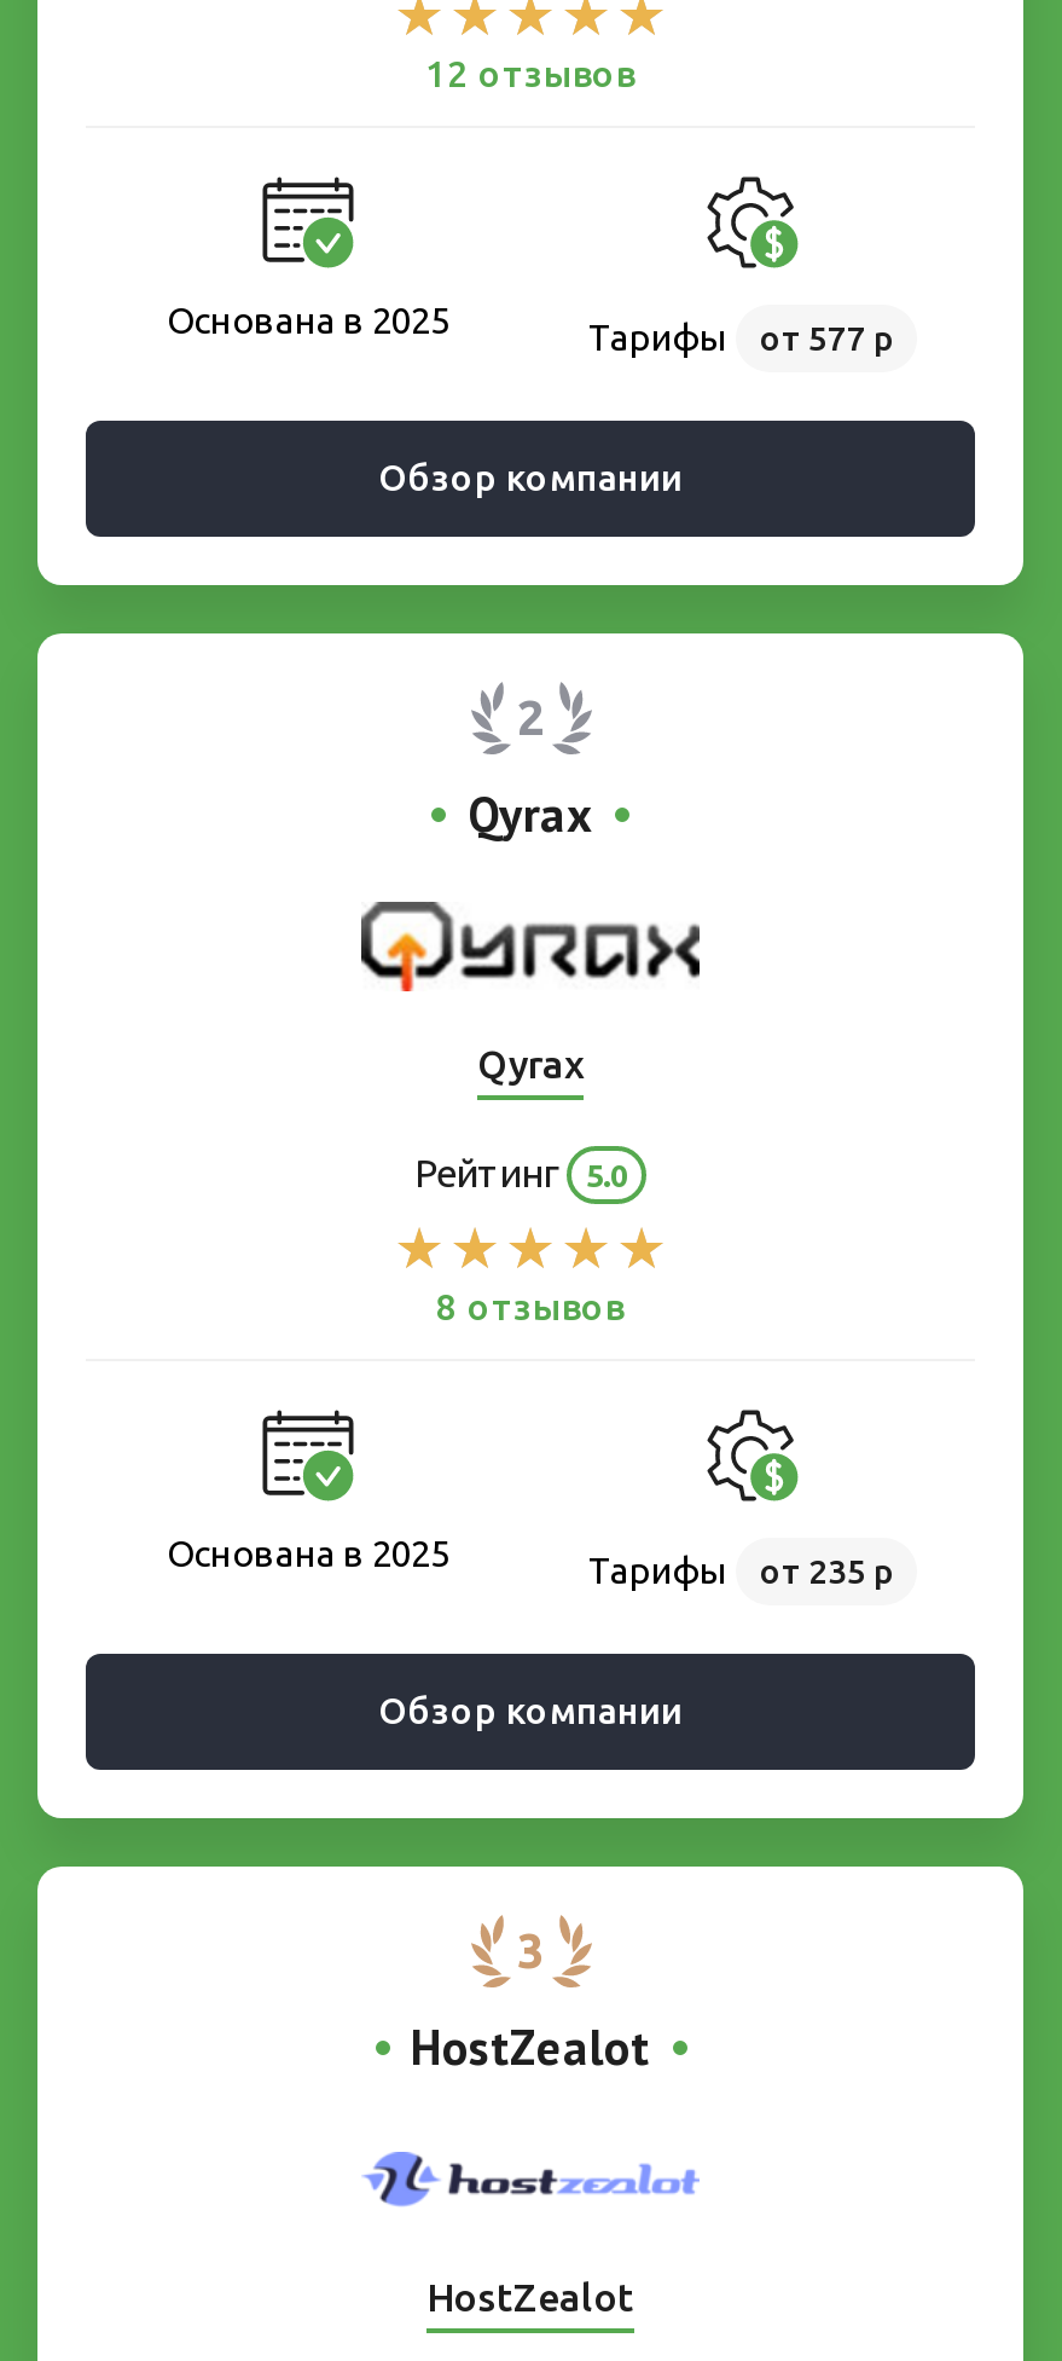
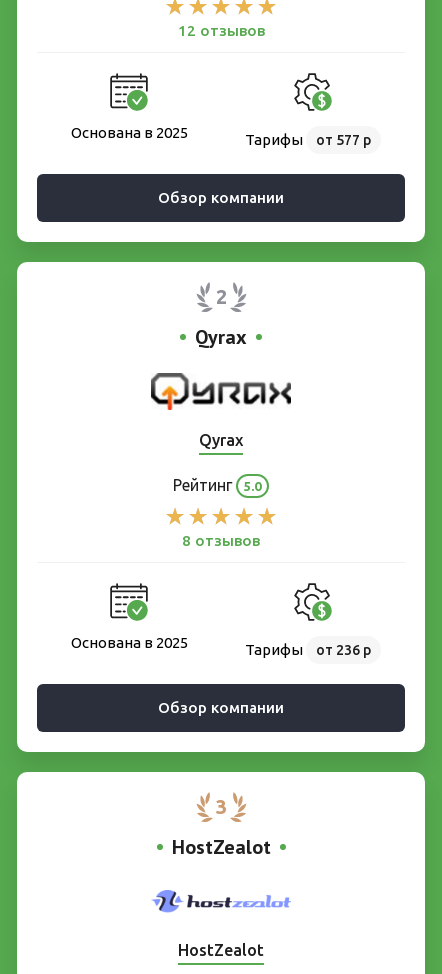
- Тарифы от 235 р
+ Тарифы от 236 р
